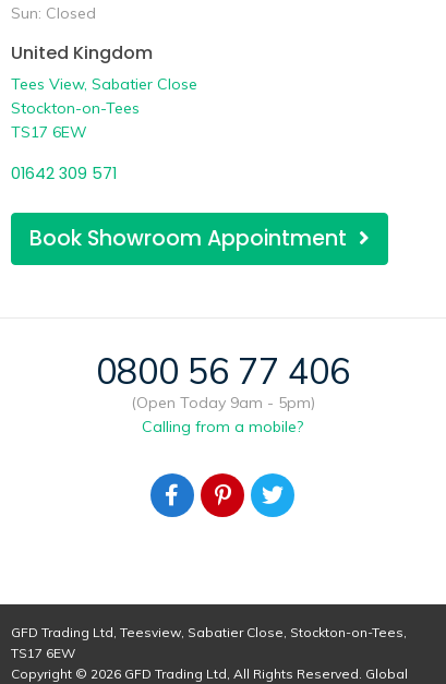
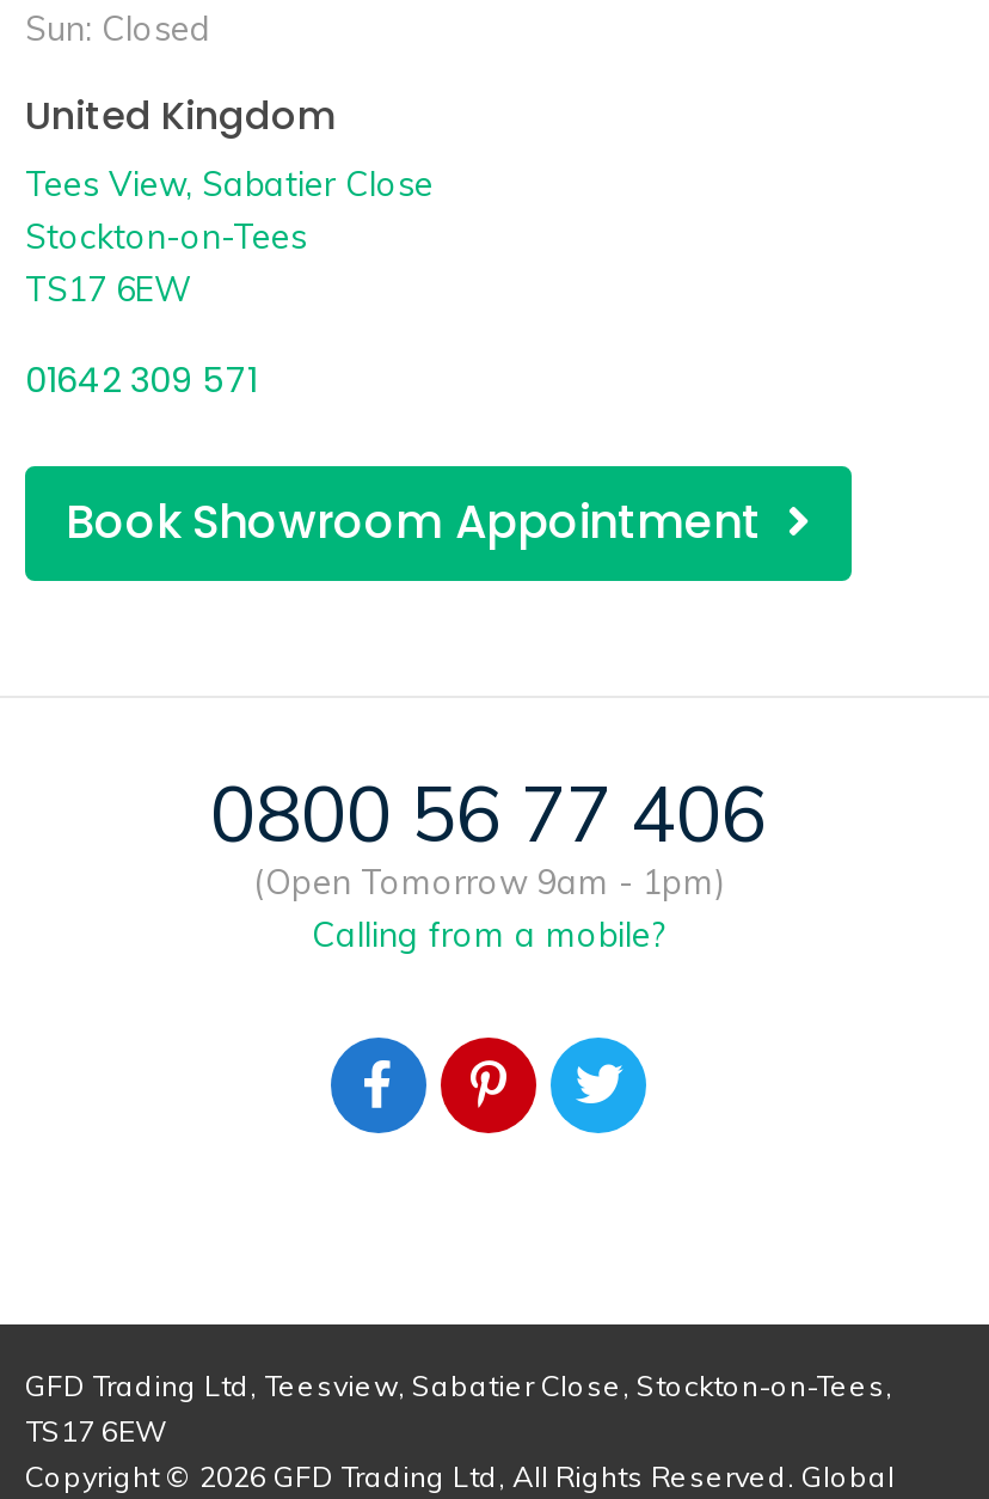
- (Open Today 9am - 5pm)
+ (Open Tomorrow 9am - 1pm)
